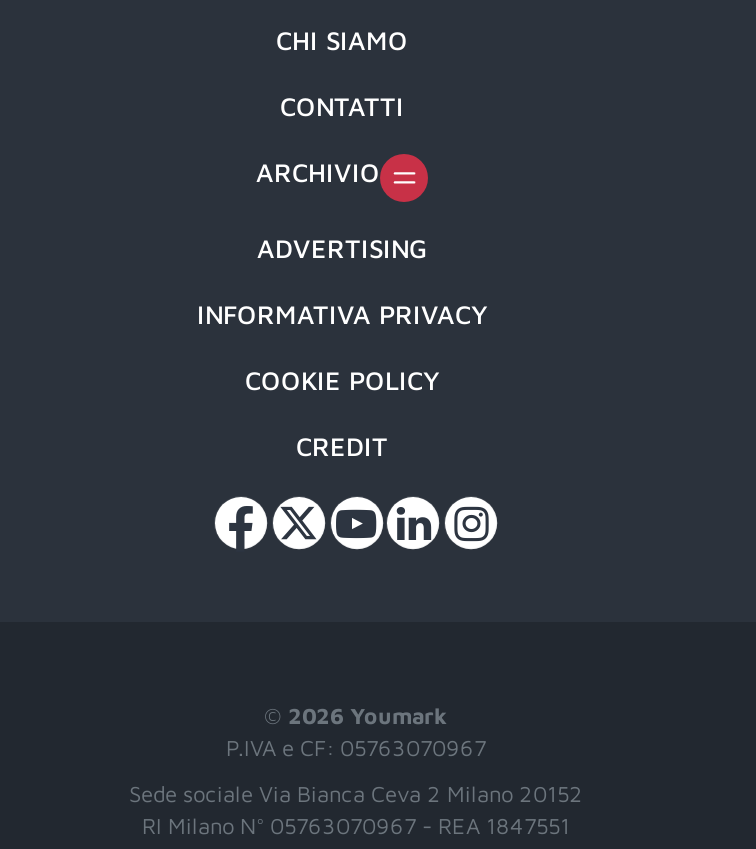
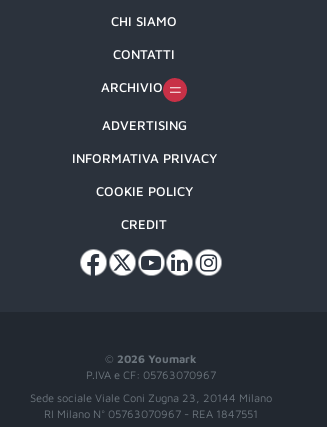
- Sede sociale Via Bianca Ceva 2 Milano 20152
+ Sede sociale Viale Coni Zugna 23, 20144 Milano
